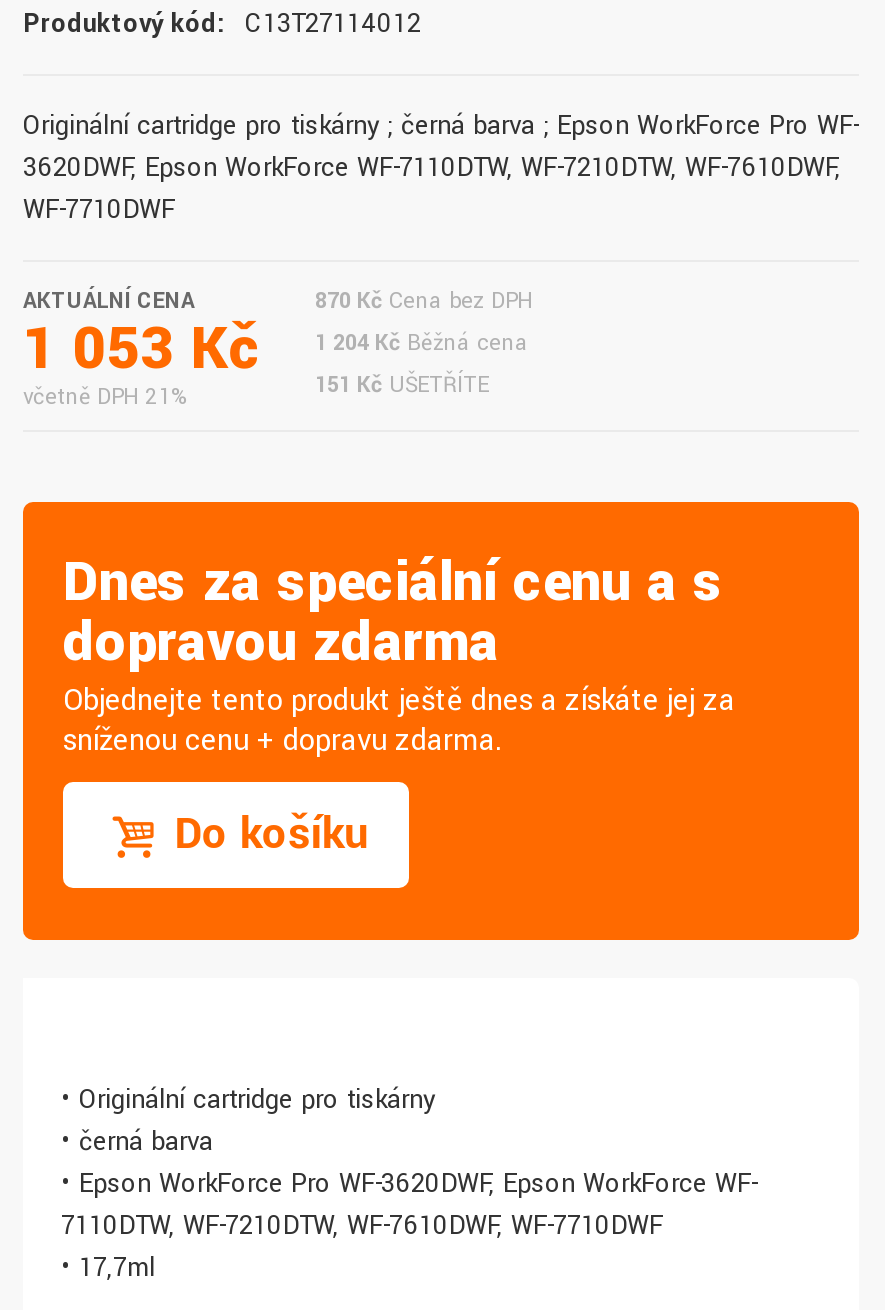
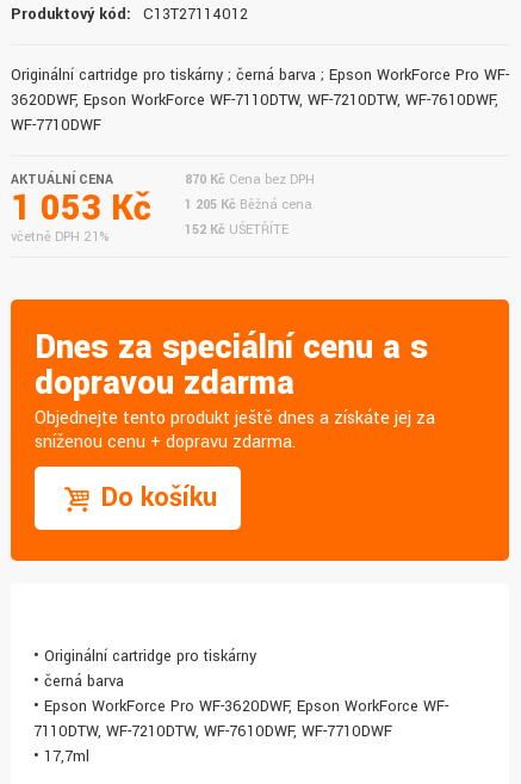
- 1 204 Kč Běžná cena
+ 1 205 Kč Běžná cena

- 151 Kč UŠETŘÍTE
+ 152 Kč UŠETŘÍTE
